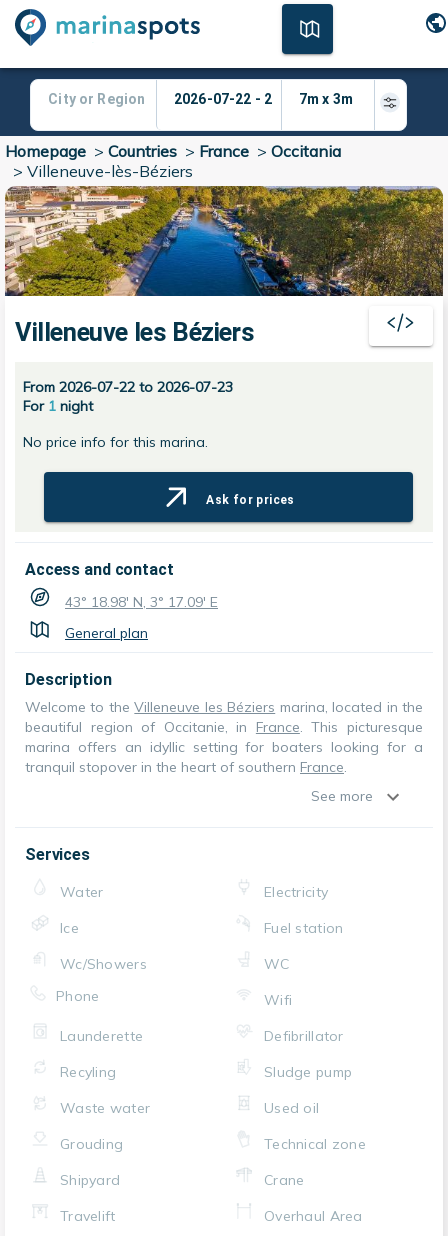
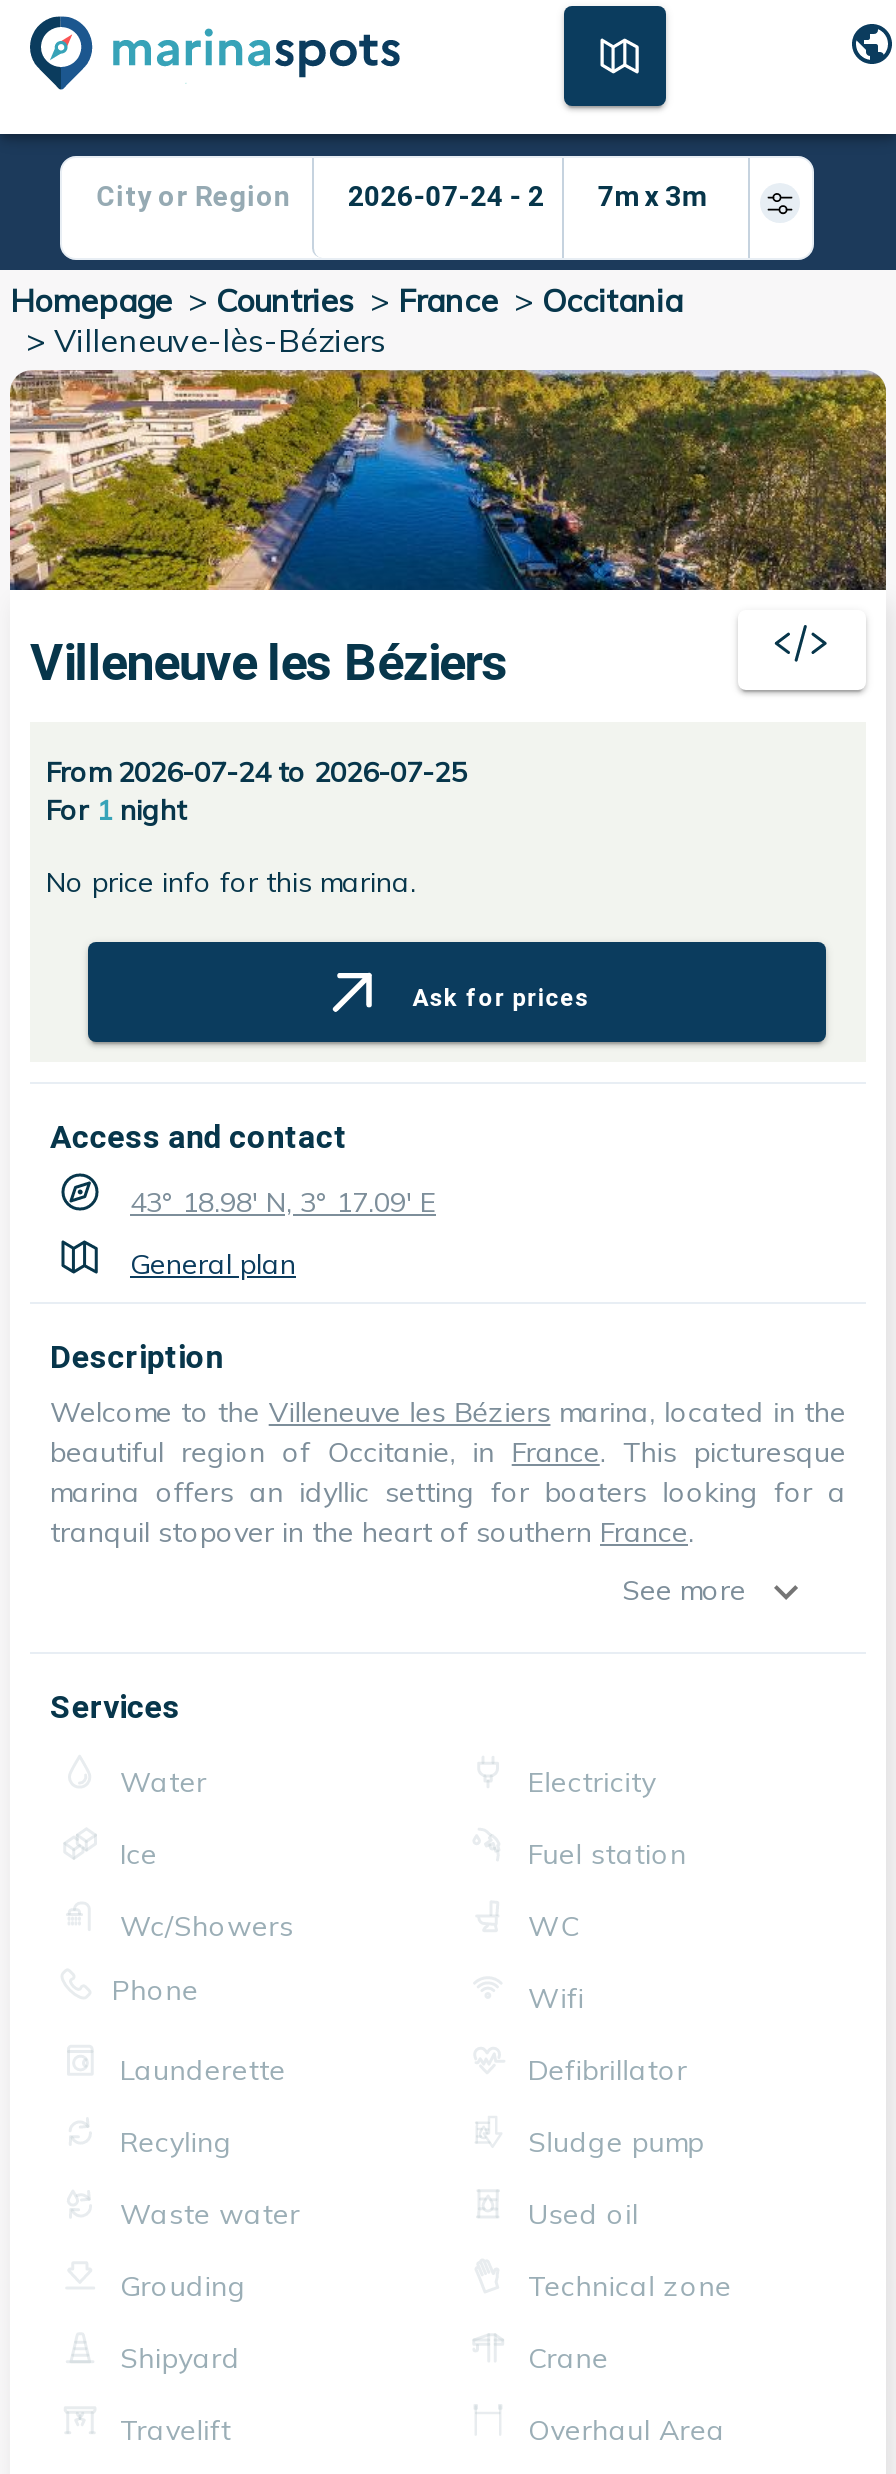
- From 2026-07-22 to 2026-07-23
+ From 2026-07-24 to 2026-07-25
